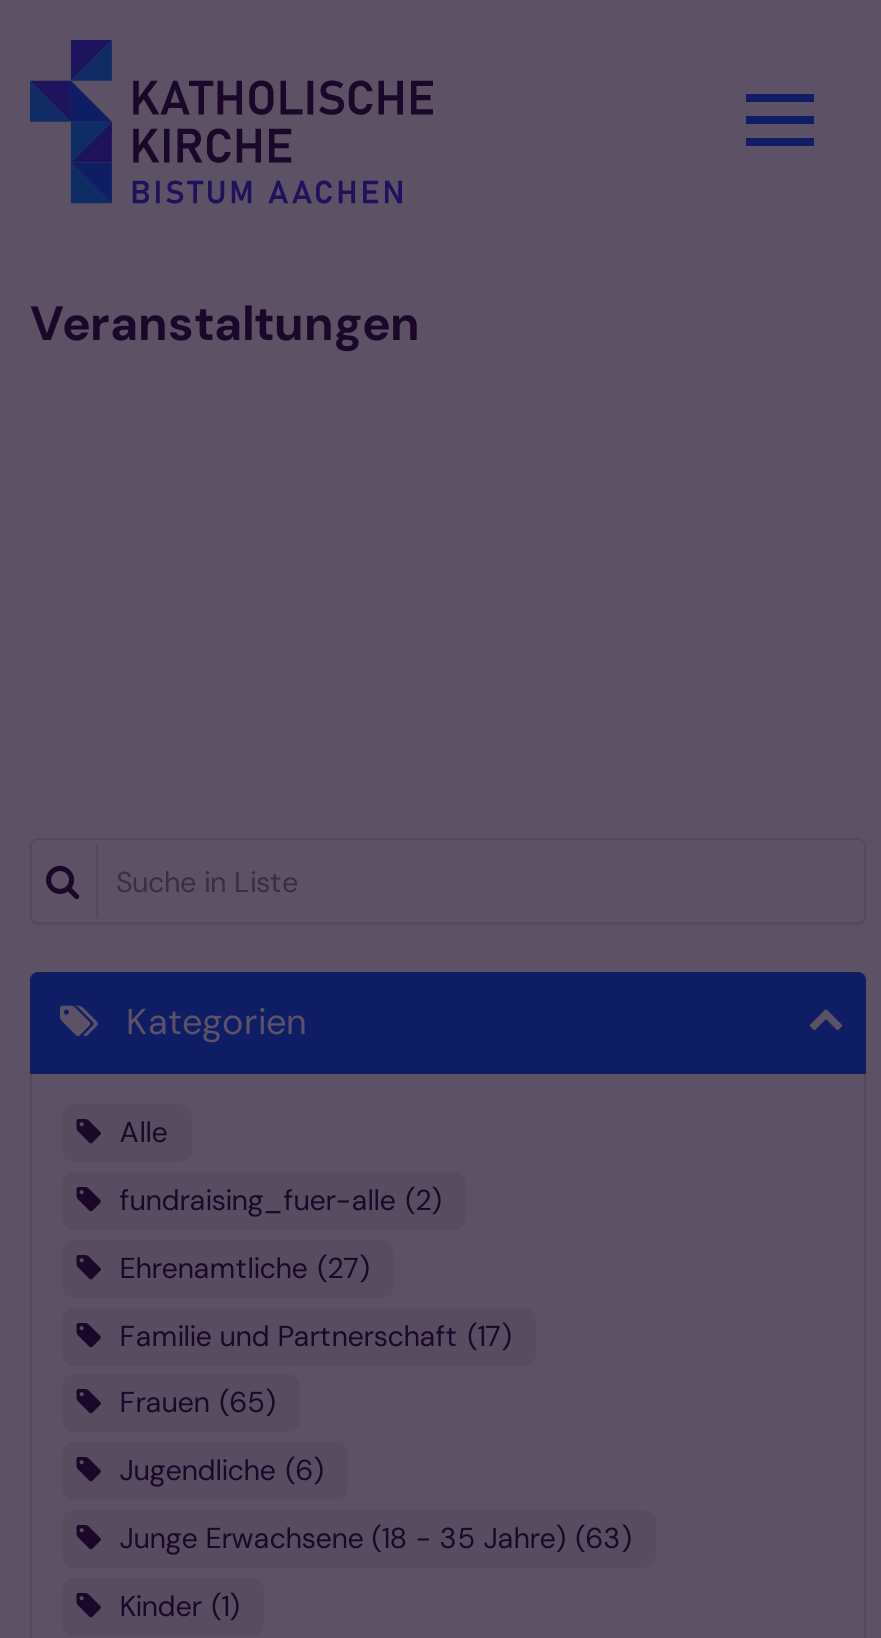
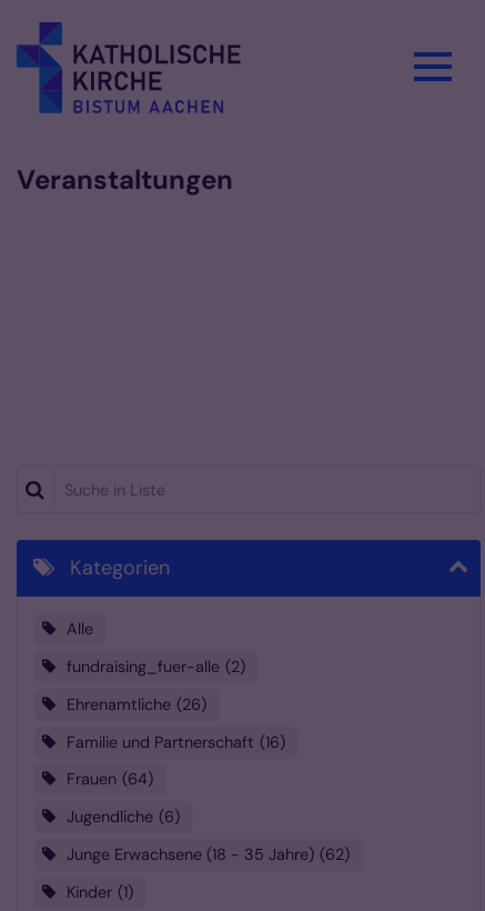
- Ehrenamtliche 27
+ Ehrenamtliche 26

- Familie und Partnerschaft 17
+ Familie und Partnerschaft 16

- Frauen 65
+ Frauen 64

- Junge Erwachsene (18 - 35 Jahre) 63
+ Junge Erwachsene (18 - 35 Jahre) 62
